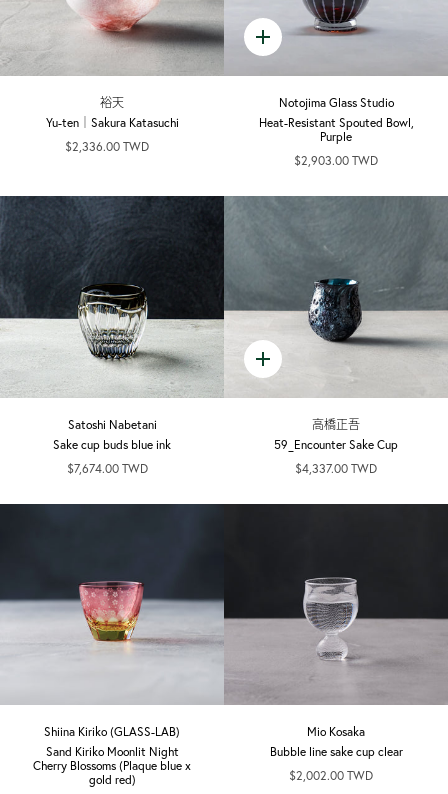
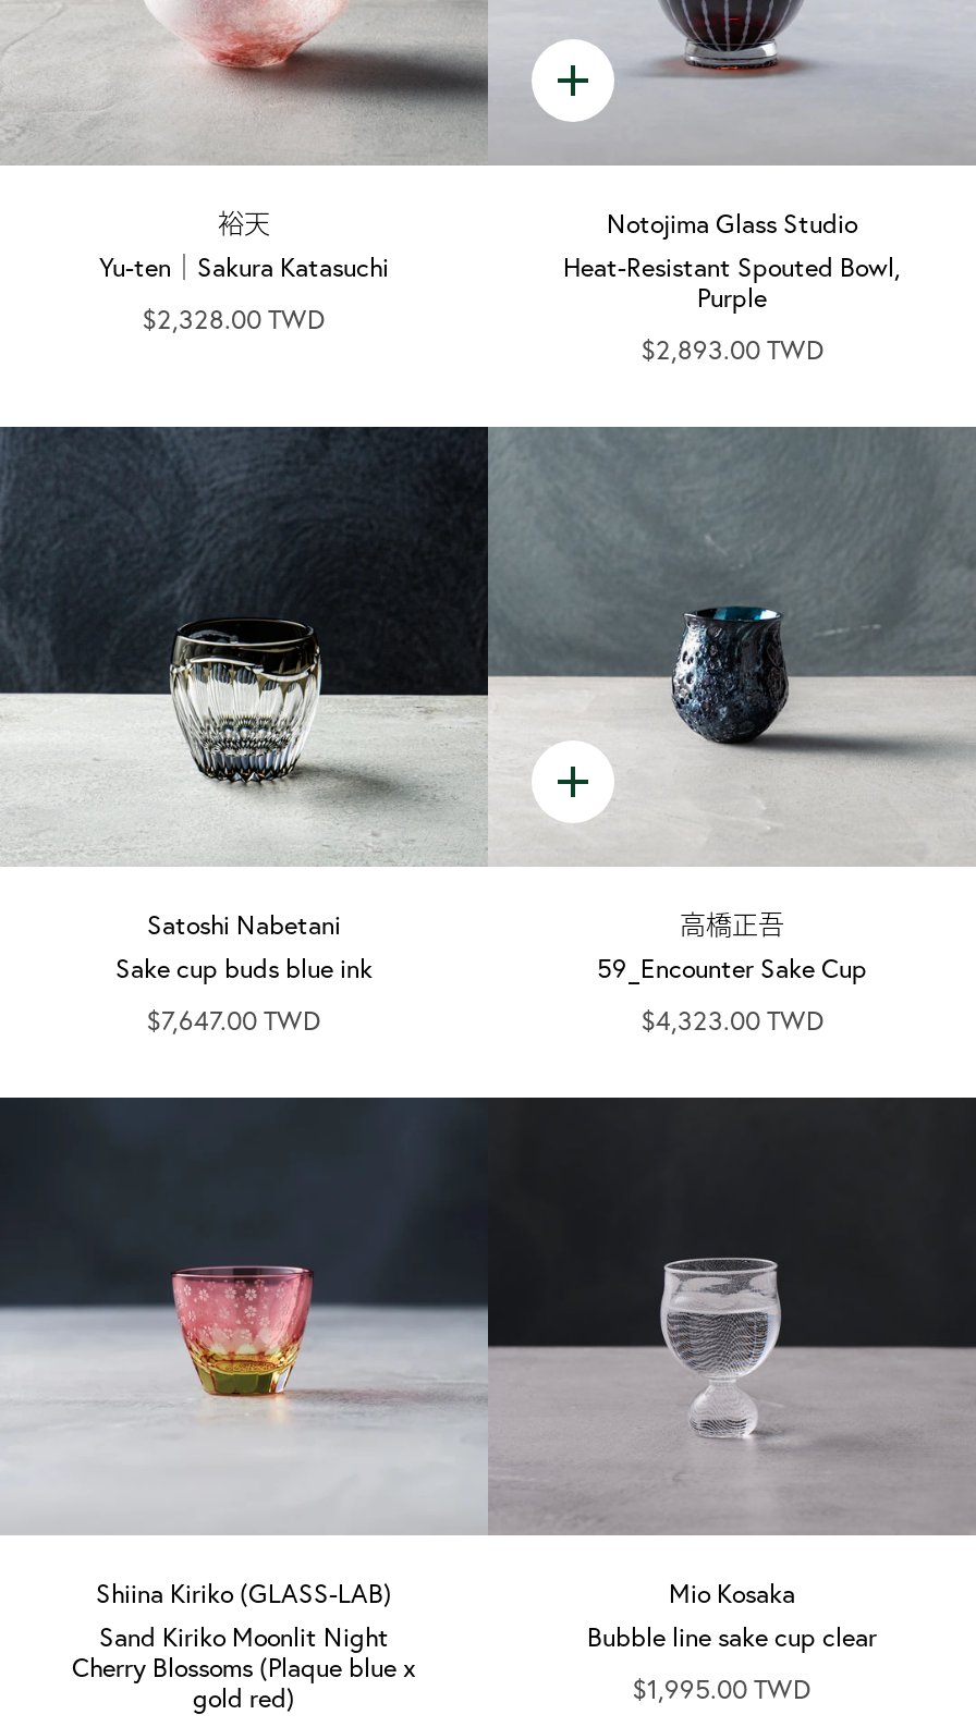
- $2,336.00 TWD
+ $2,328.00 TWD

- $2,903.00 TWD
+ $2,893.00 TWD

- $7,674.00 TWD
+ $7,647.00 TWD

- $4,337.00 TWD
+ $4,323.00 TWD

- $2,002.00 TWD
+ $1,995.00 TWD
